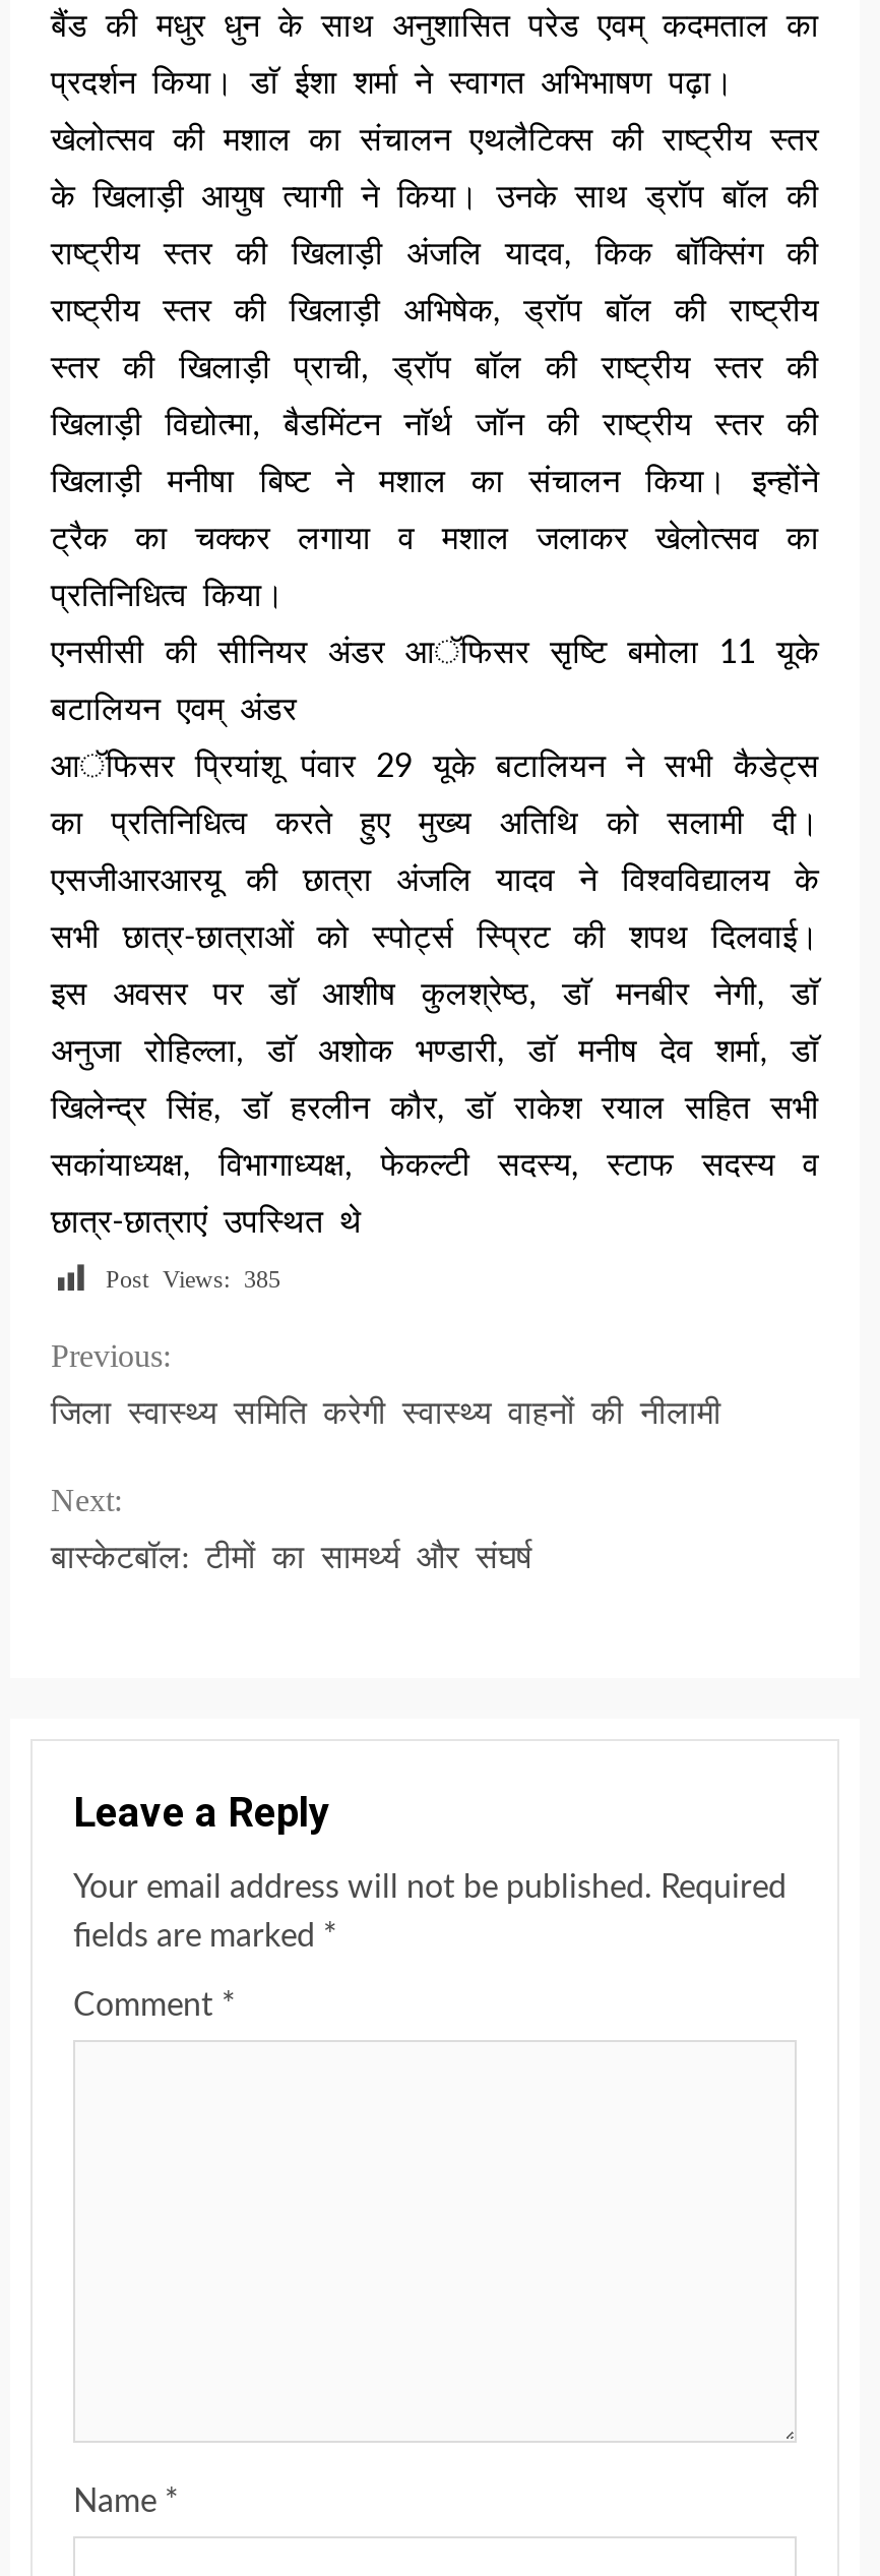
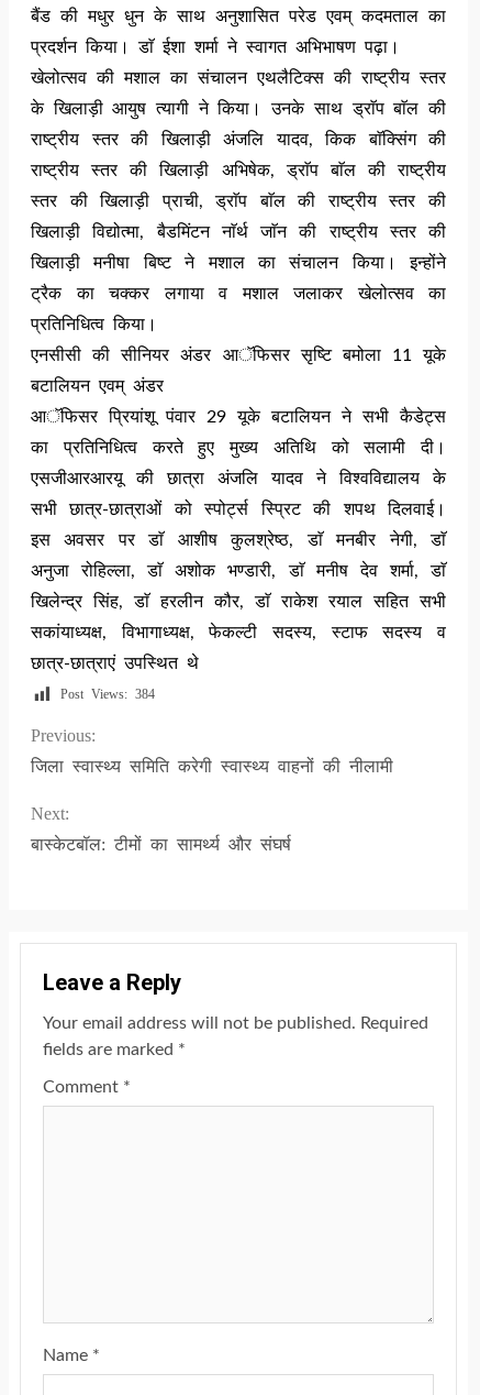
- Post Views: 385
+ Post Views: 384
